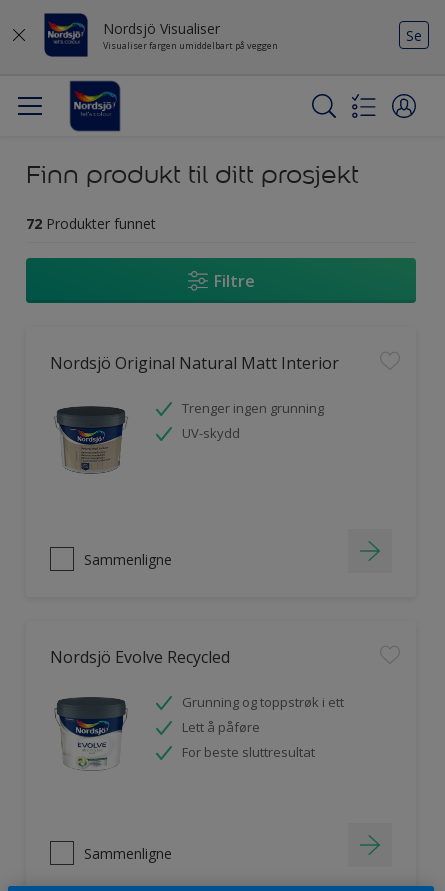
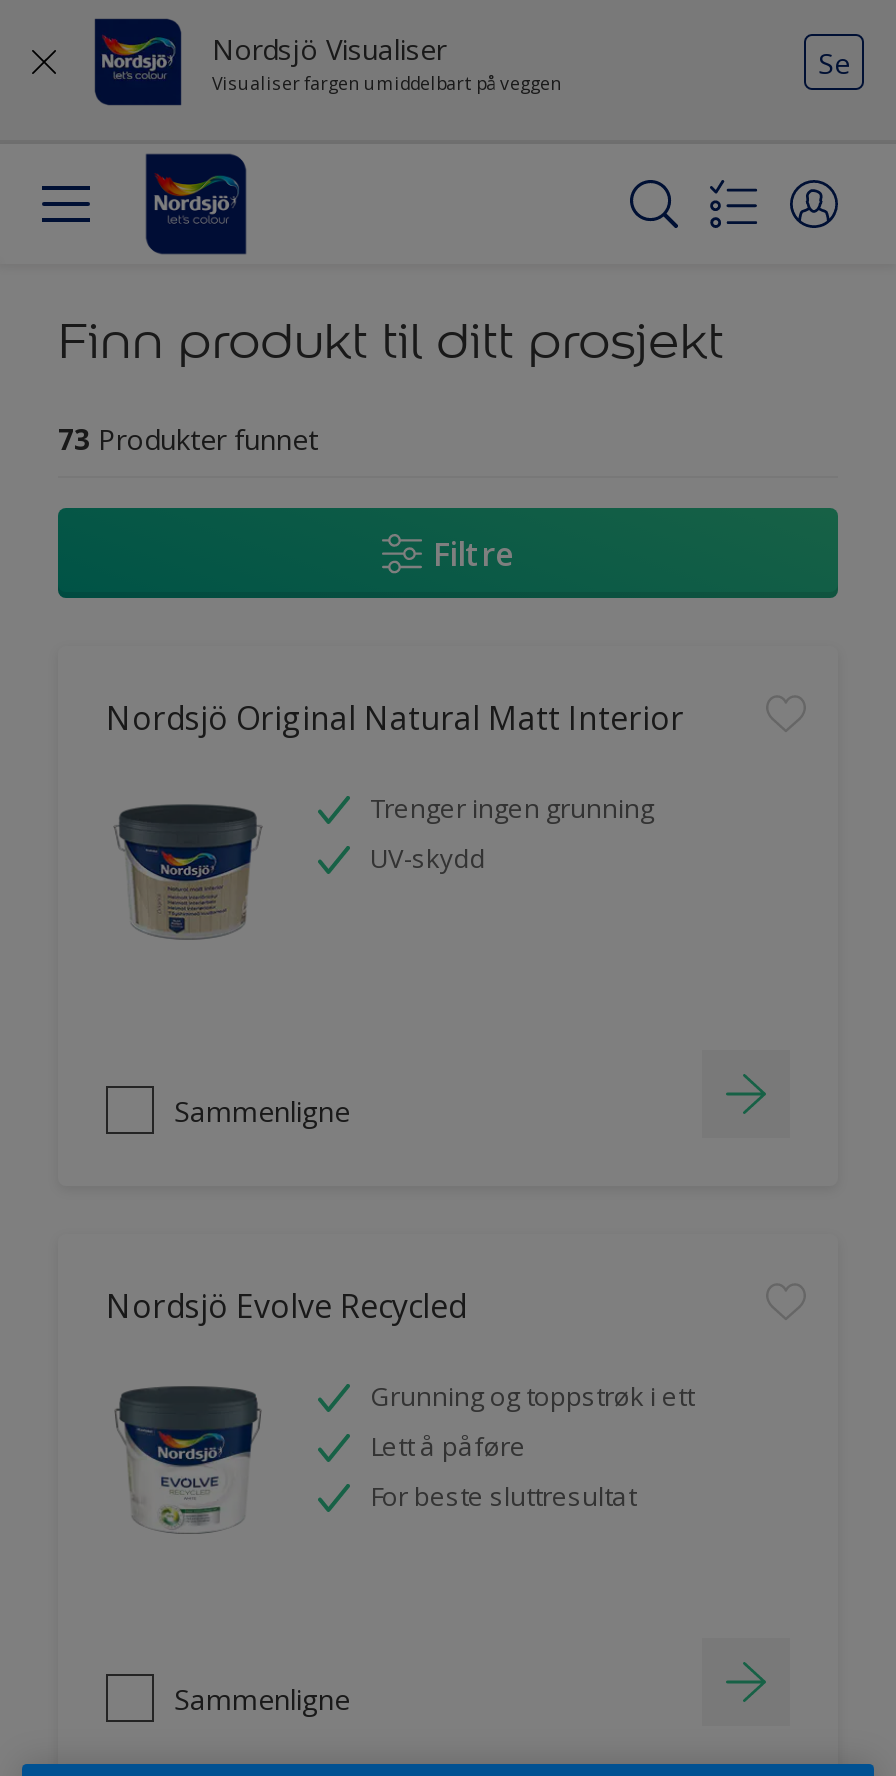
- 72 Produkter funnet
+ 73 Produkter funnet
